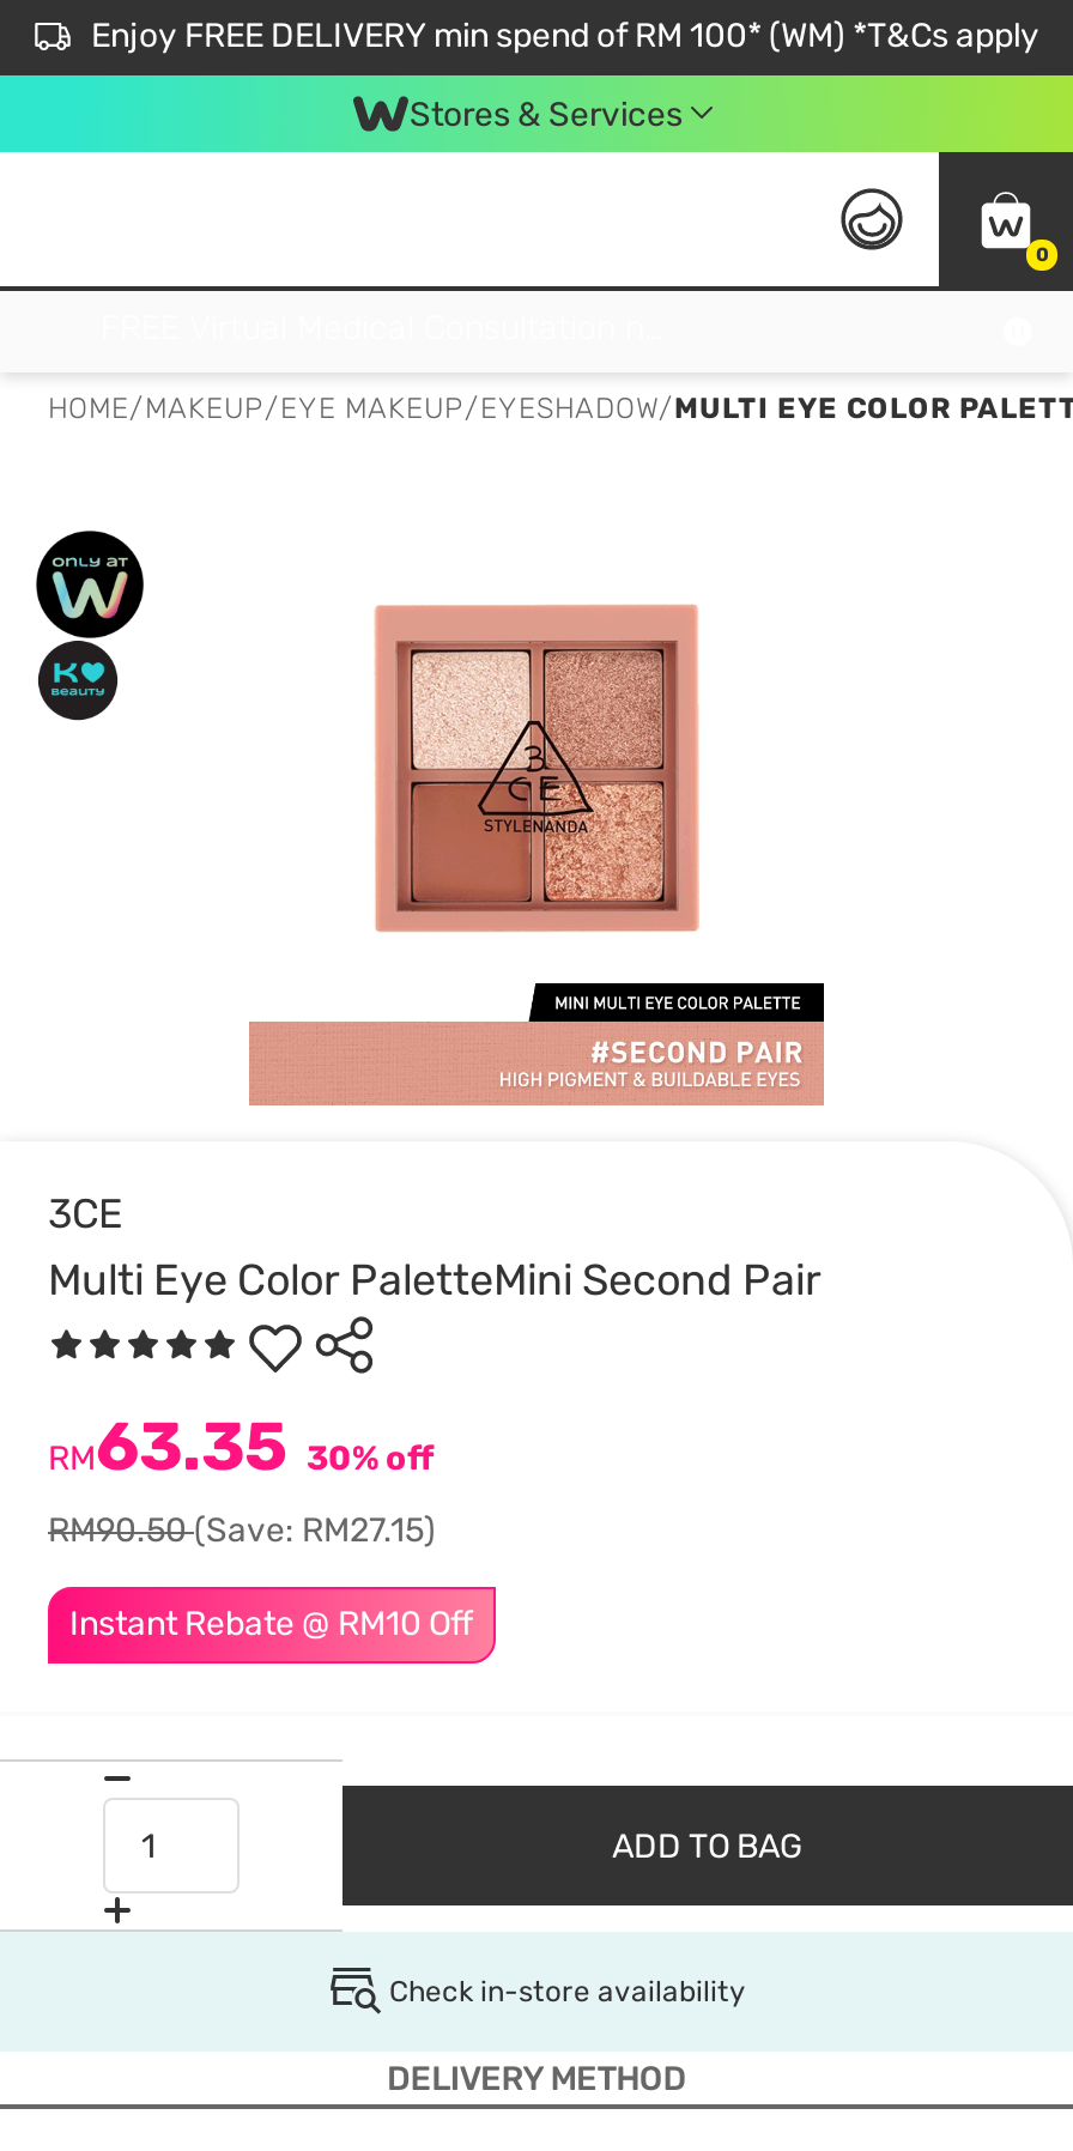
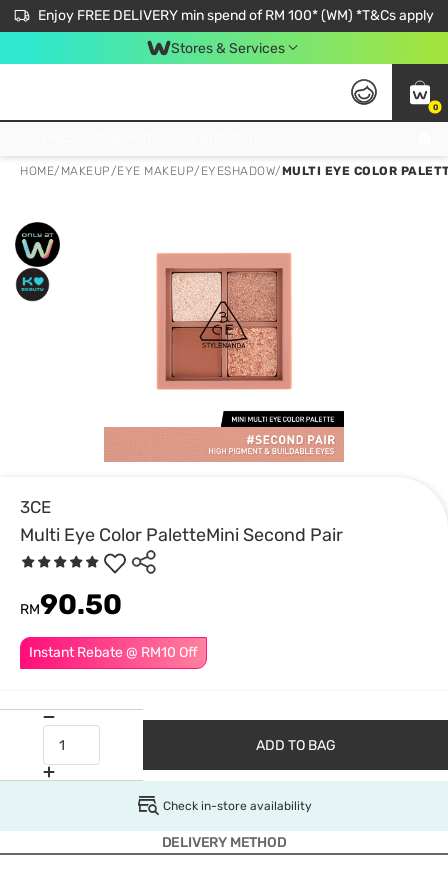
- RM63.35 30% off
- RM90.50(Save: RM27.15)
+ RM90.50
